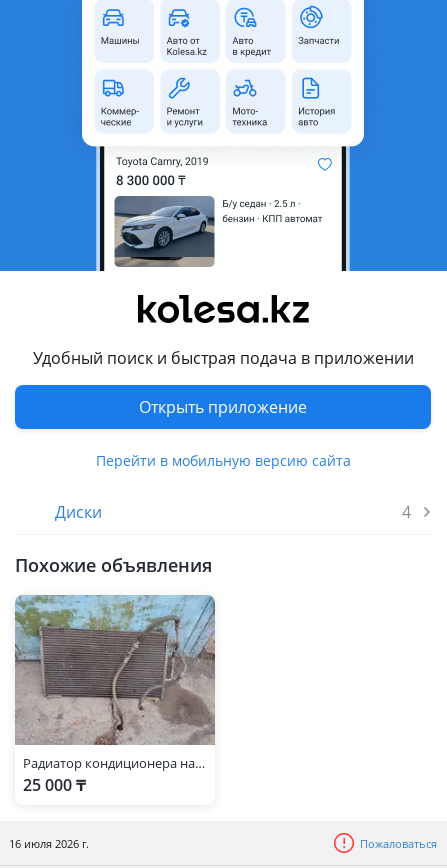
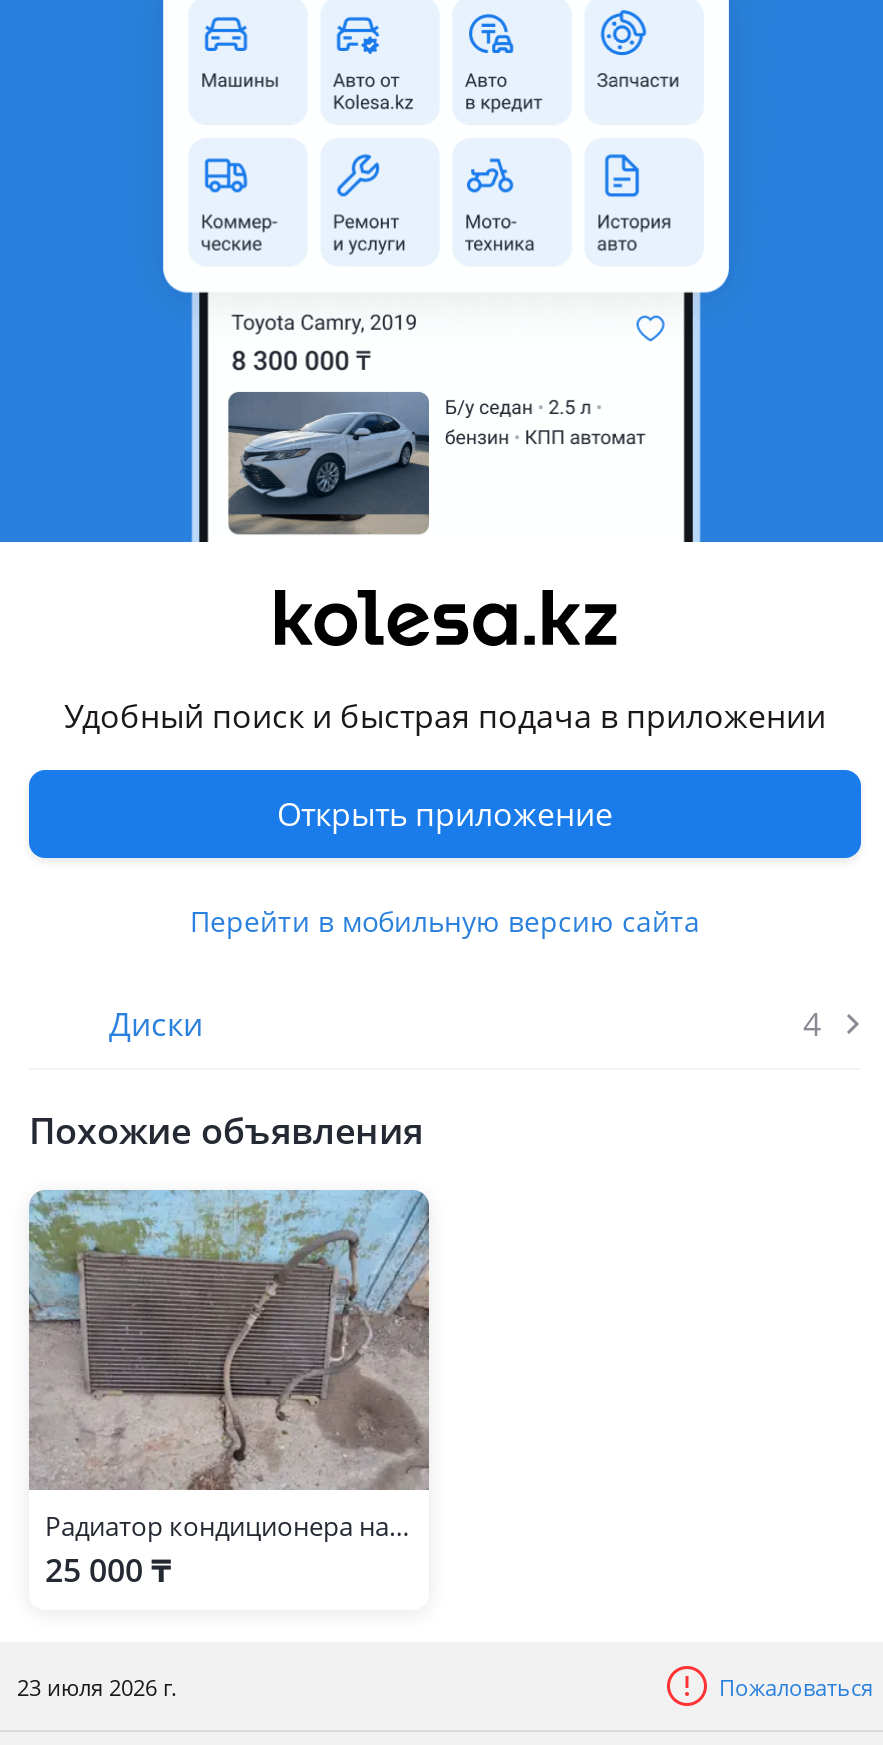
- 16 июля 2026 г.
+ 23 июля 2026 г.
